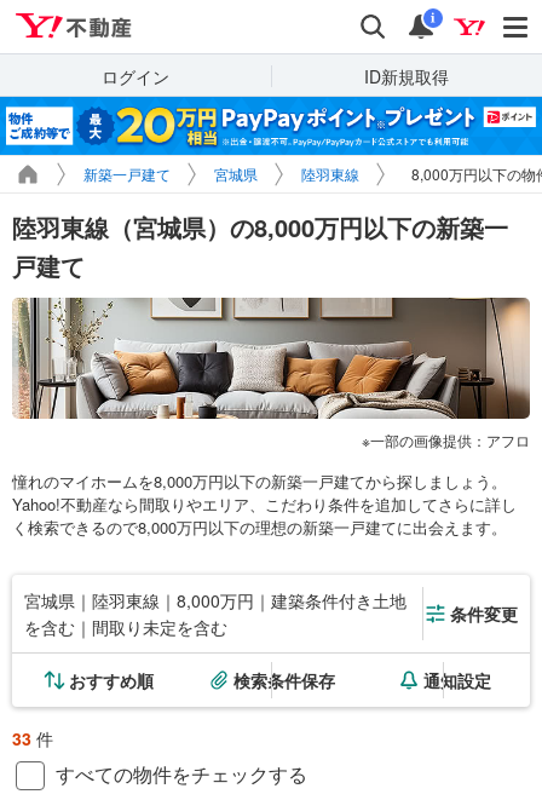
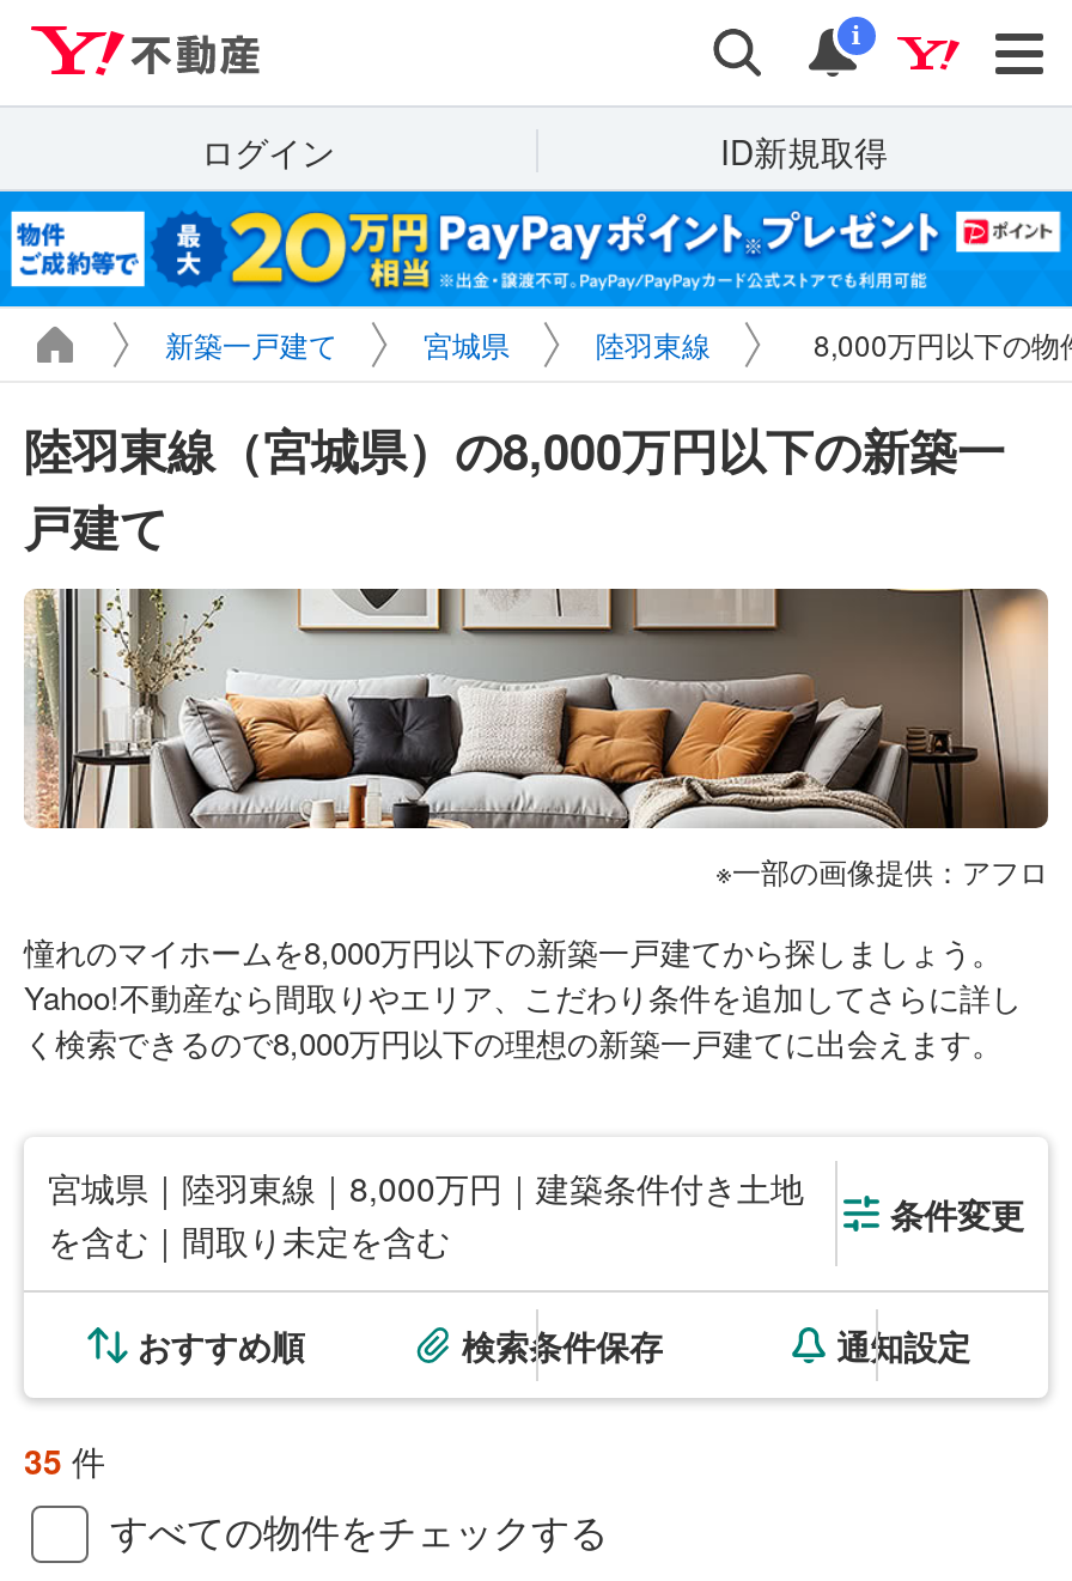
- 33件
+ 35件
